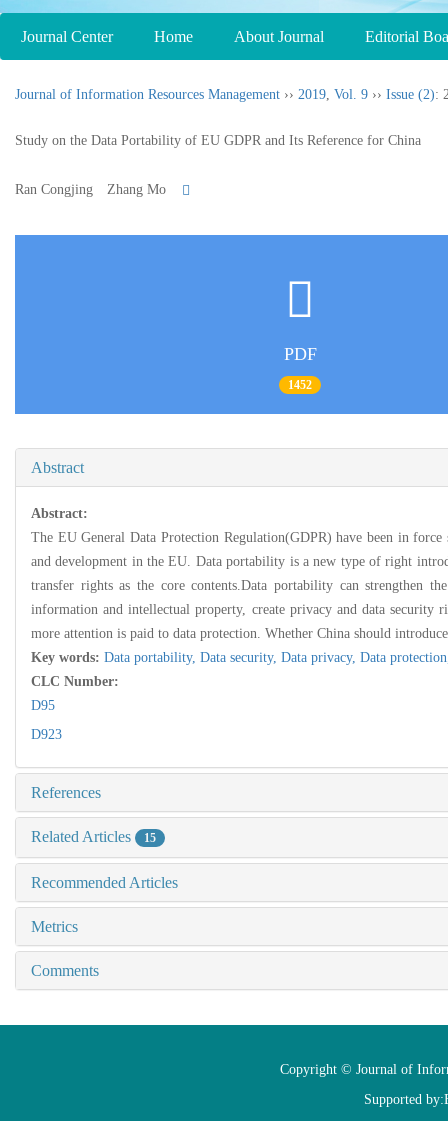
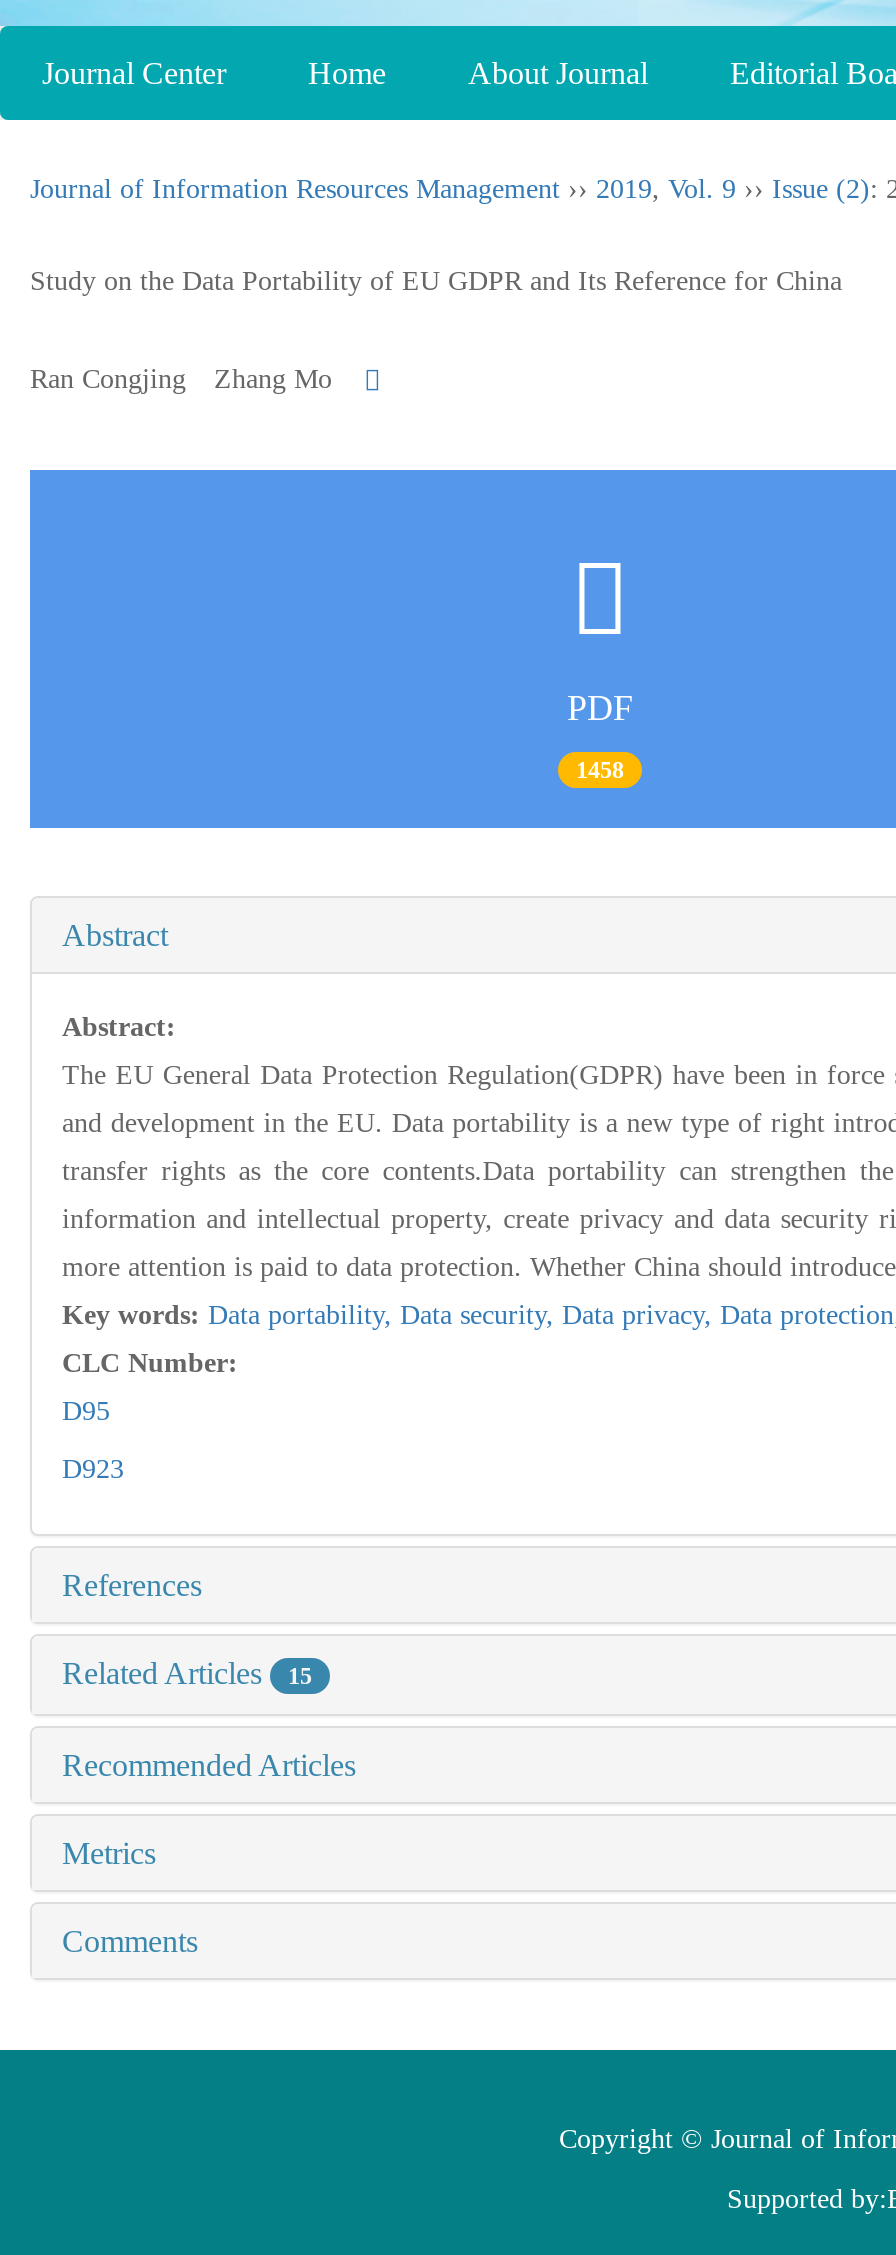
- 1452
+ 1458
